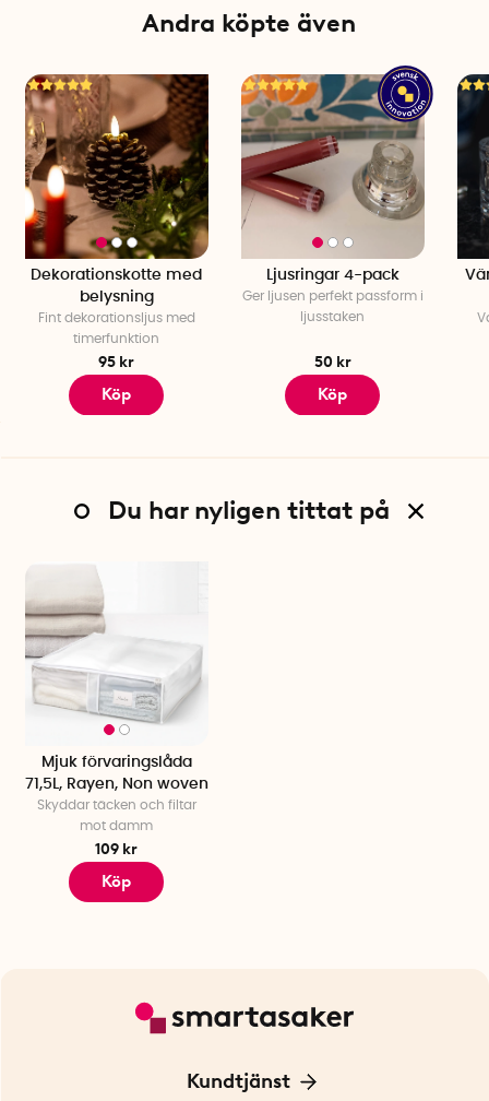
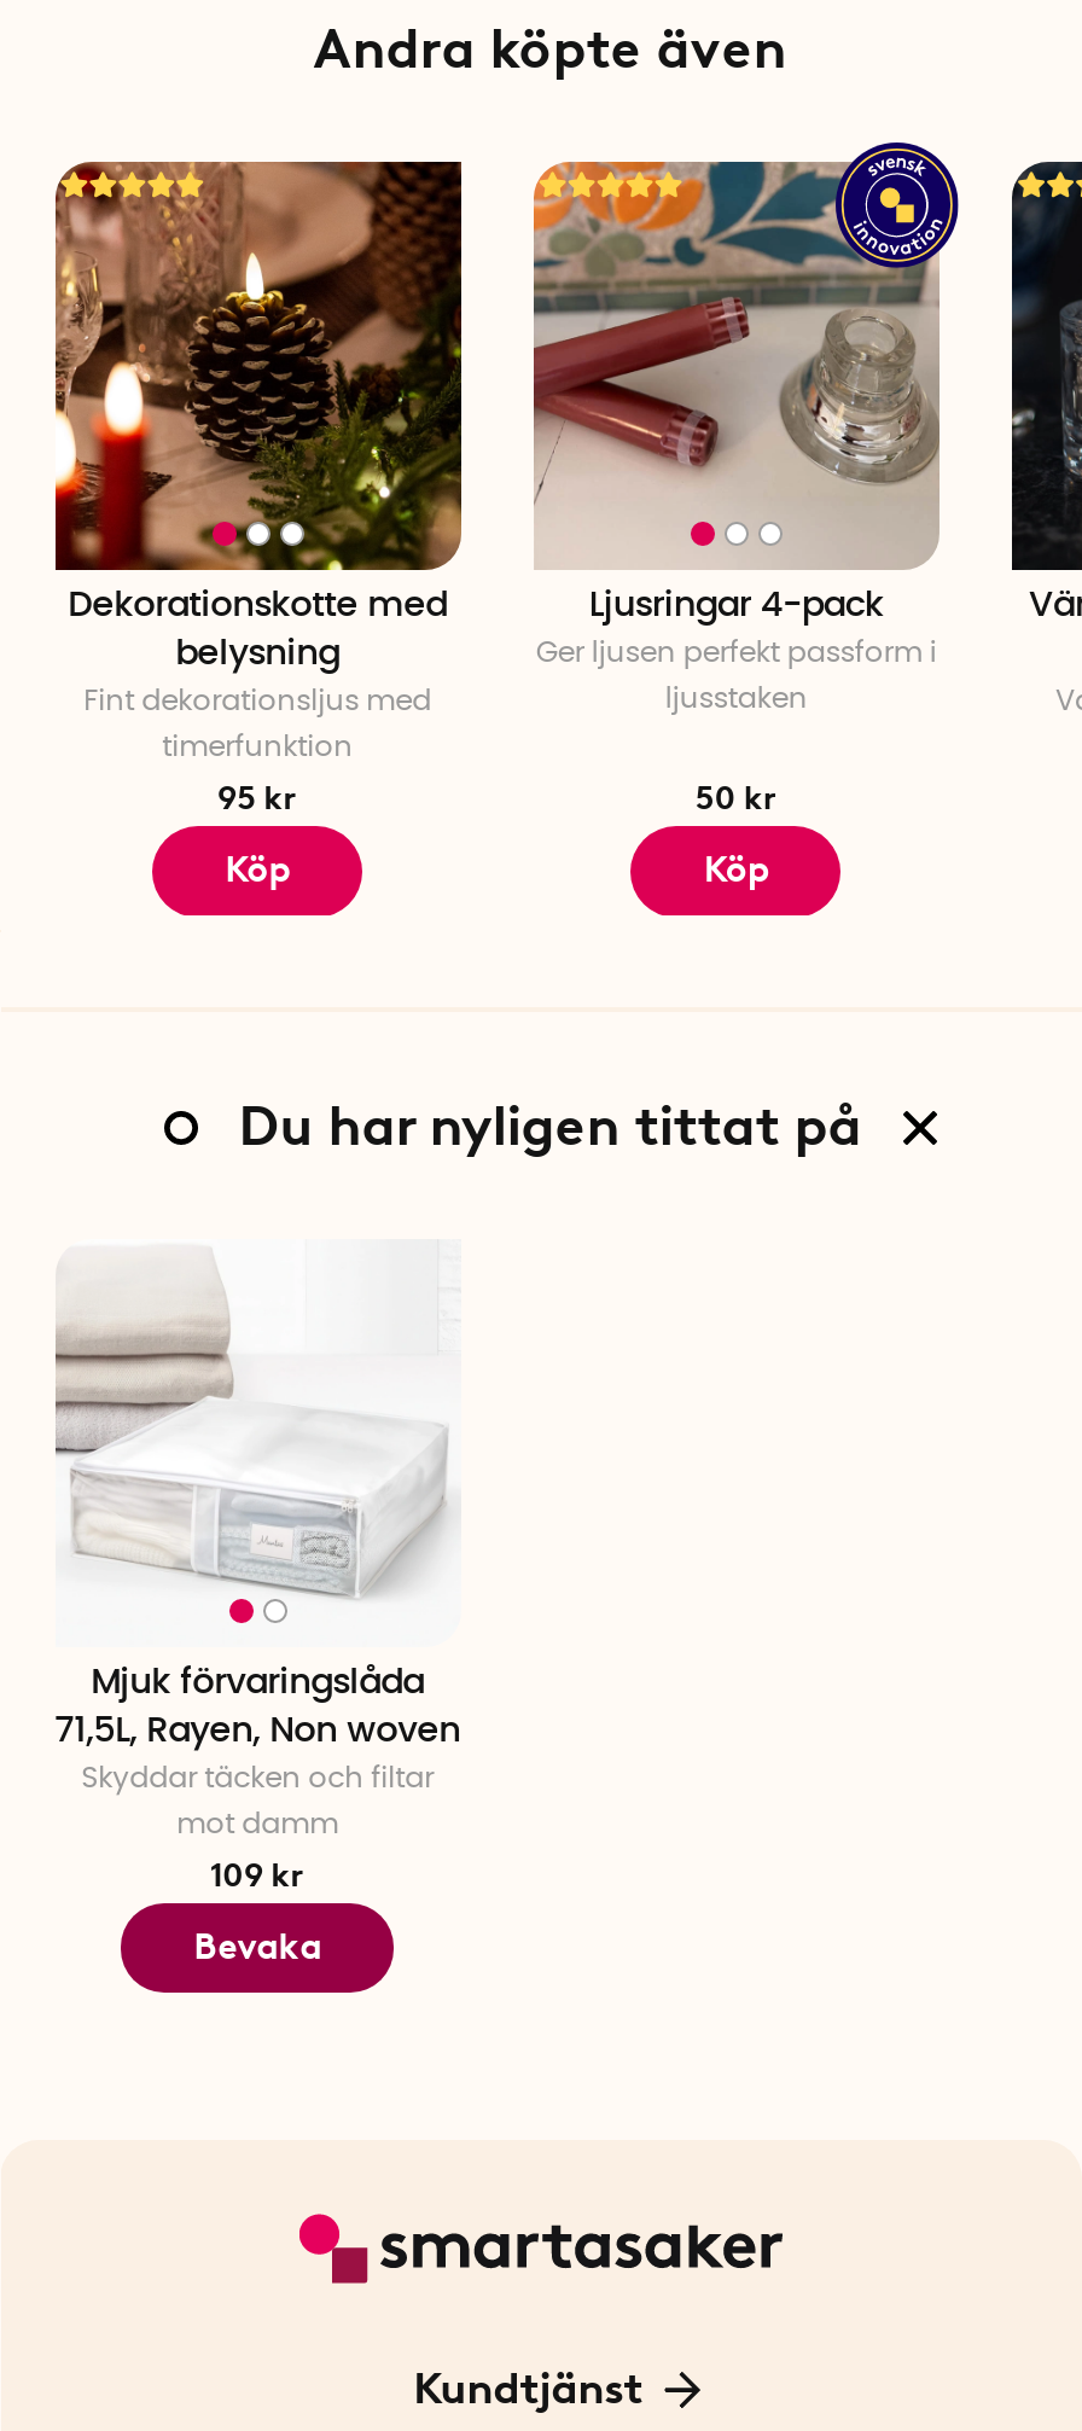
- Köp
+ Bevaka
